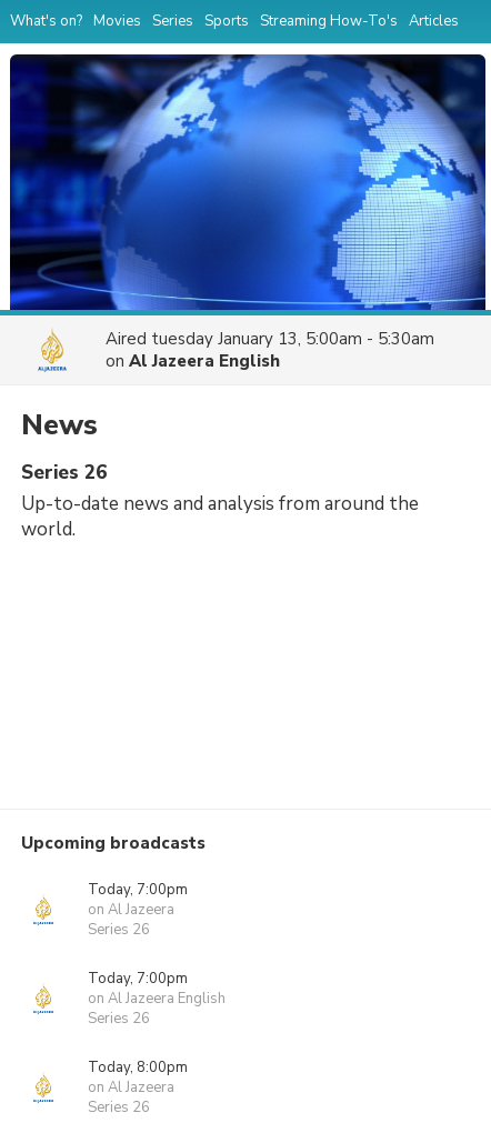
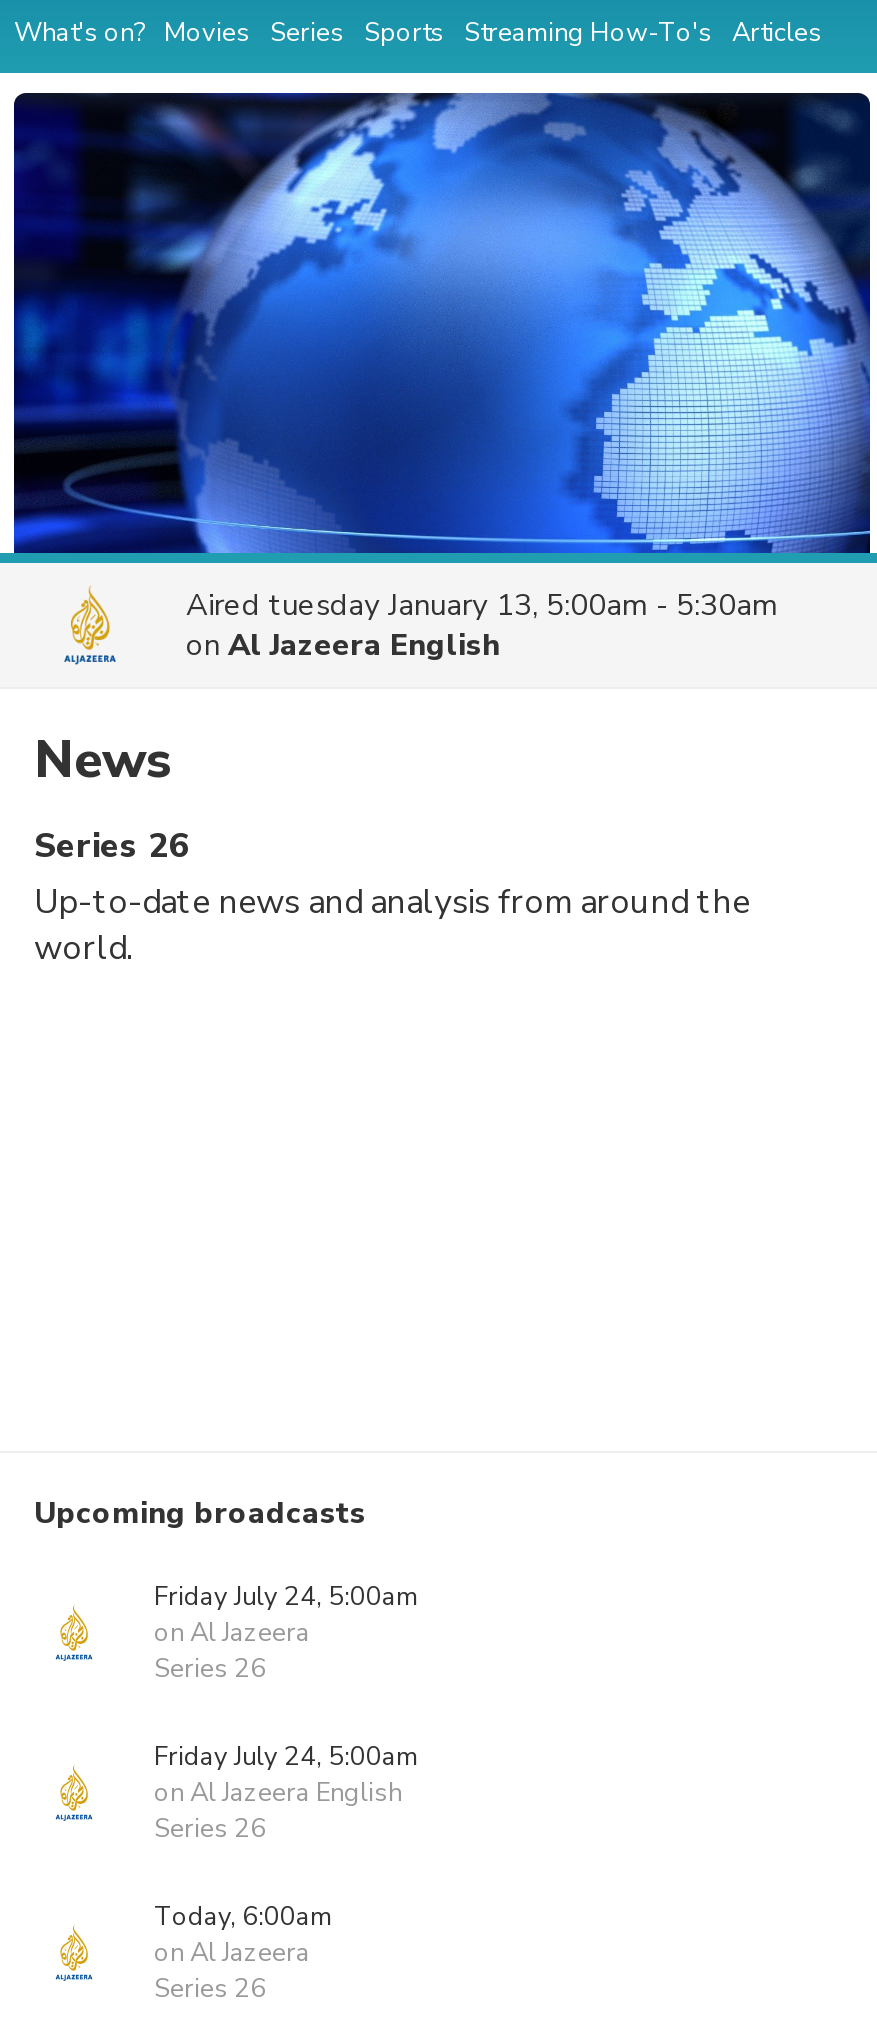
- Today, 7:00pm
+ Friday July 24, 5:00am

- Today, 7:00pm
+ Friday July 24, 5:00am

- Today, 8:00pm
+ Today, 6:00am
